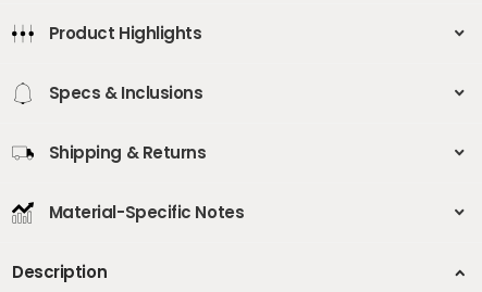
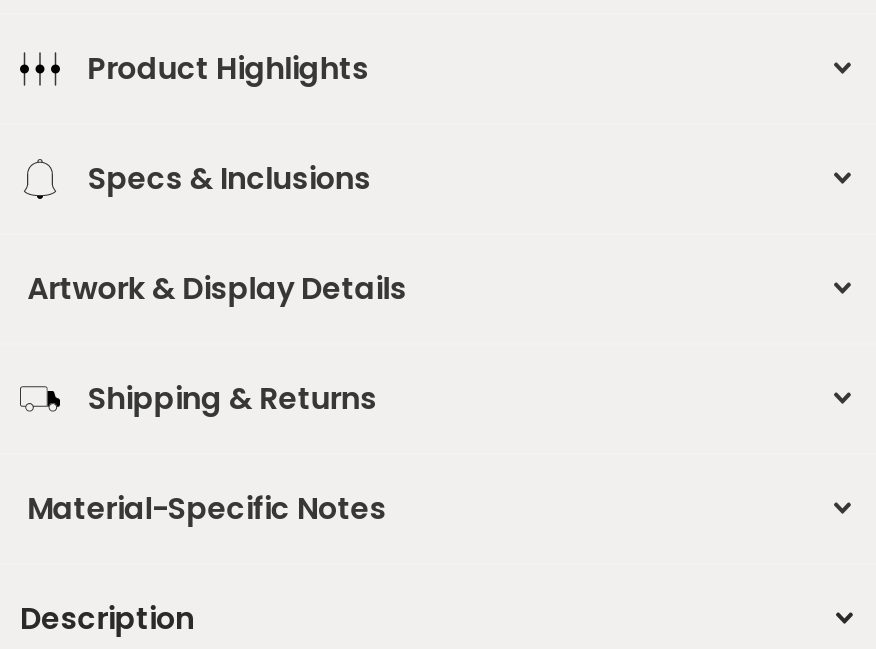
+ Artwork & Display Details
